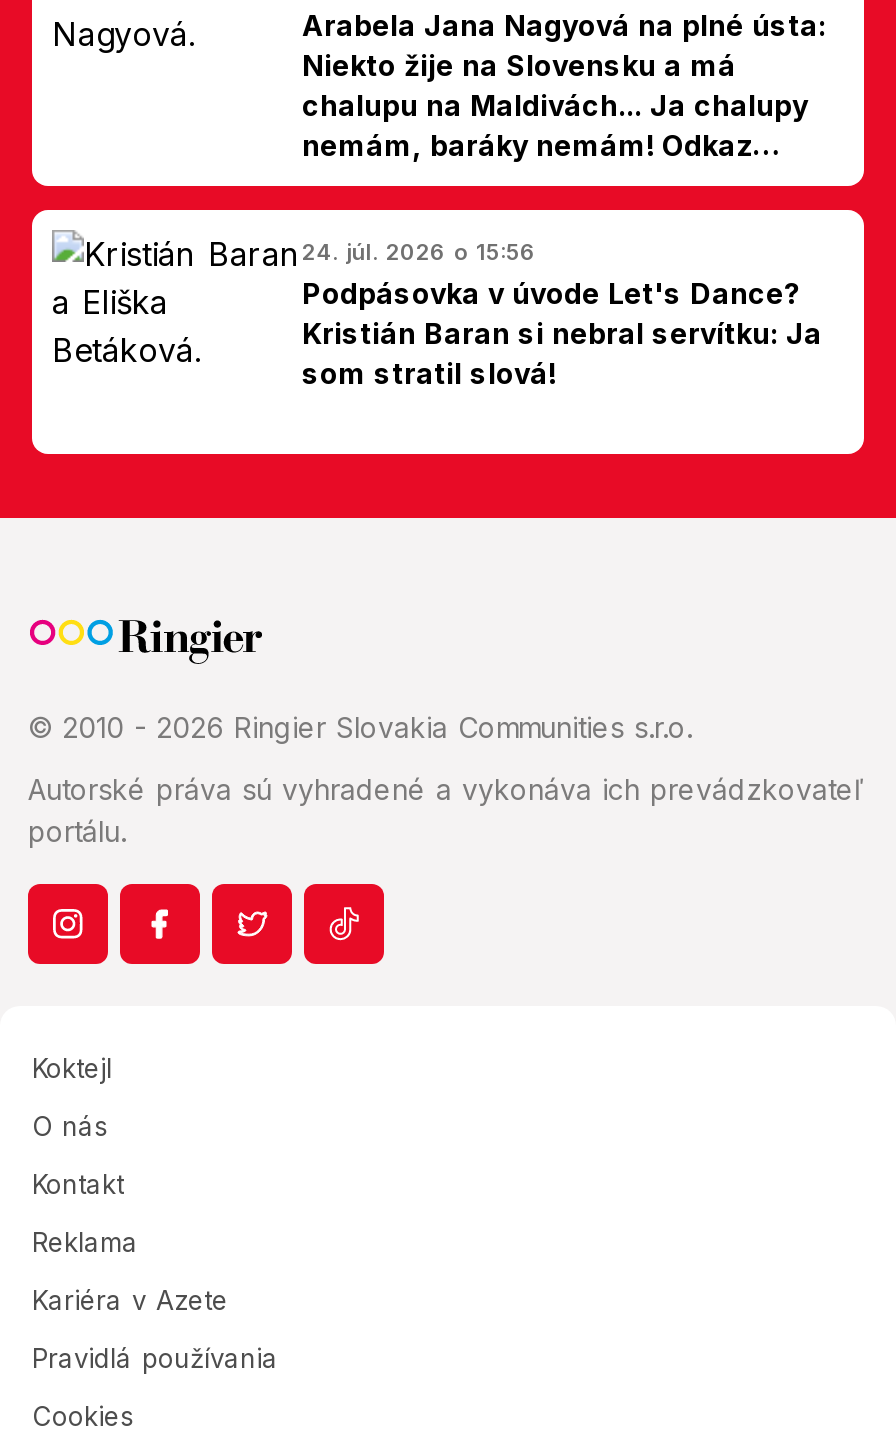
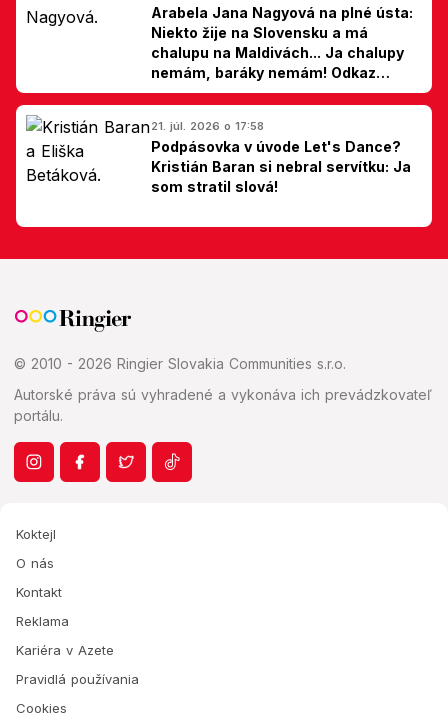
- 24. júl. 2026 o 15:56
+ 21. júl. 2026 o 17:58
